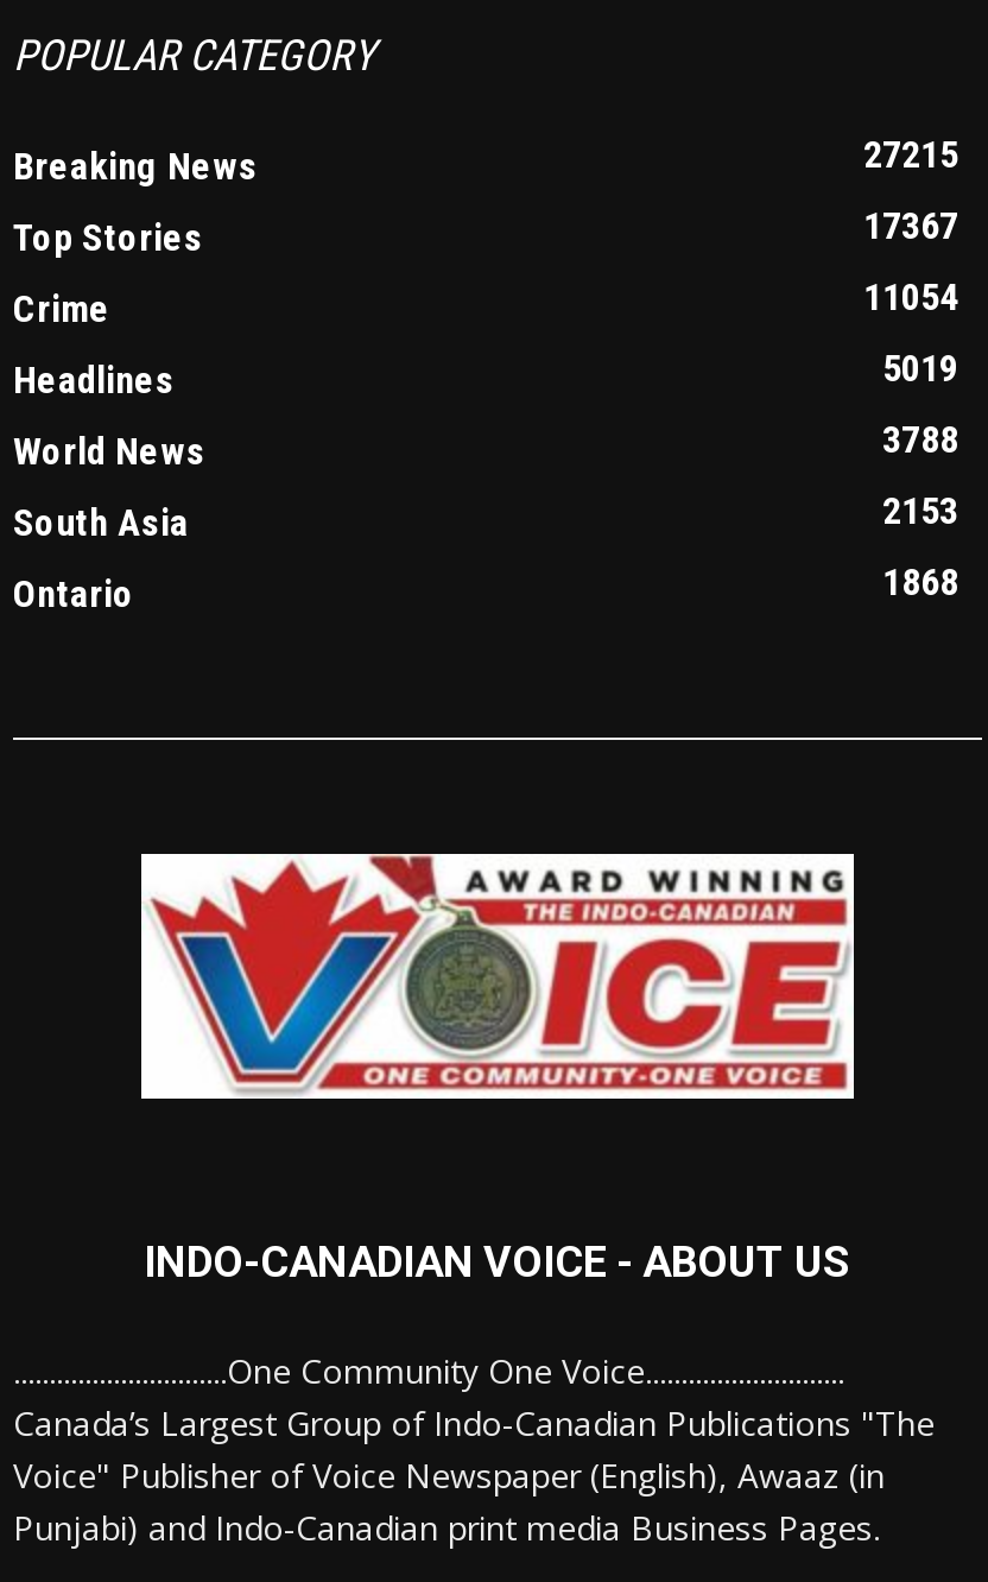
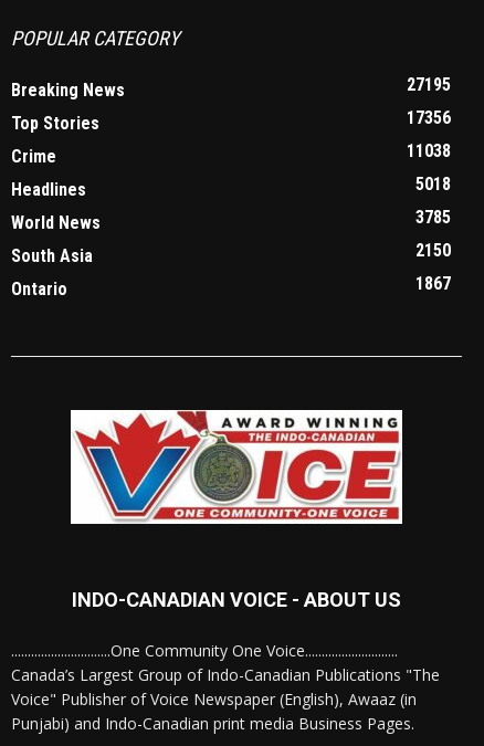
- 27215
+ 27195

- 17367
+ 17356

- 11054
+ 11038

- 5019
+ 5018

- 3788
+ 3785

- 2153
+ 2150

- 1868
+ 1867
